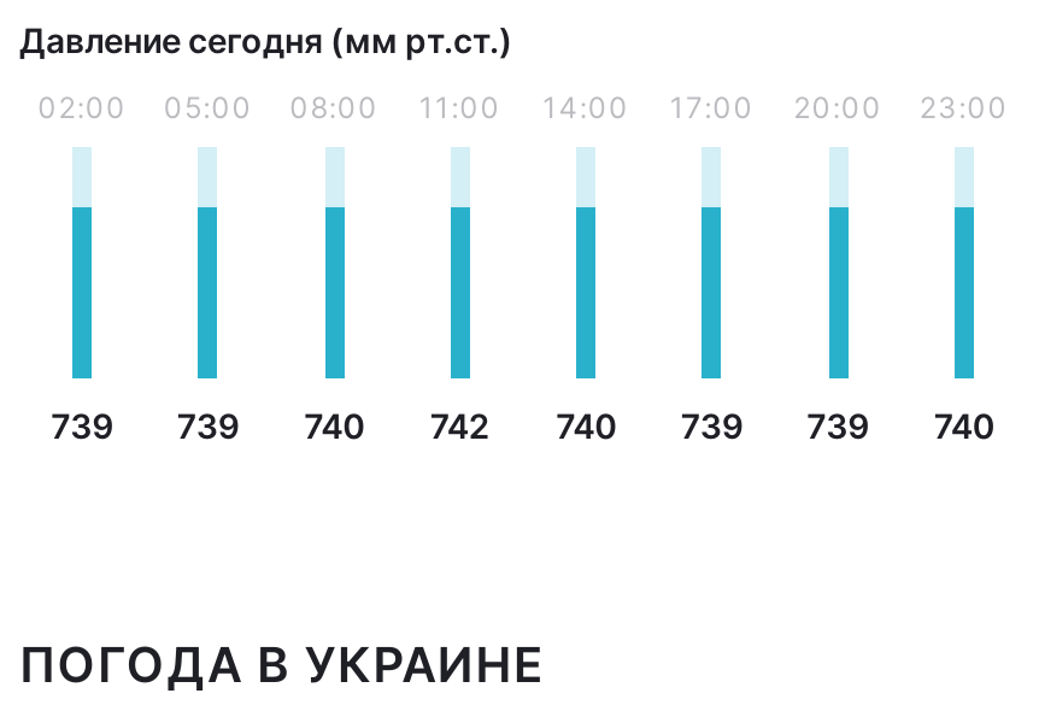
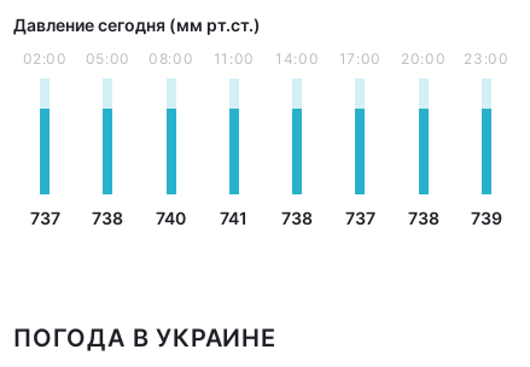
- 739
+ 737

- 739
+ 738

- 742
+ 741

- 740
+ 738

- 739
+ 737

- 739
+ 738

- 740
+ 739
